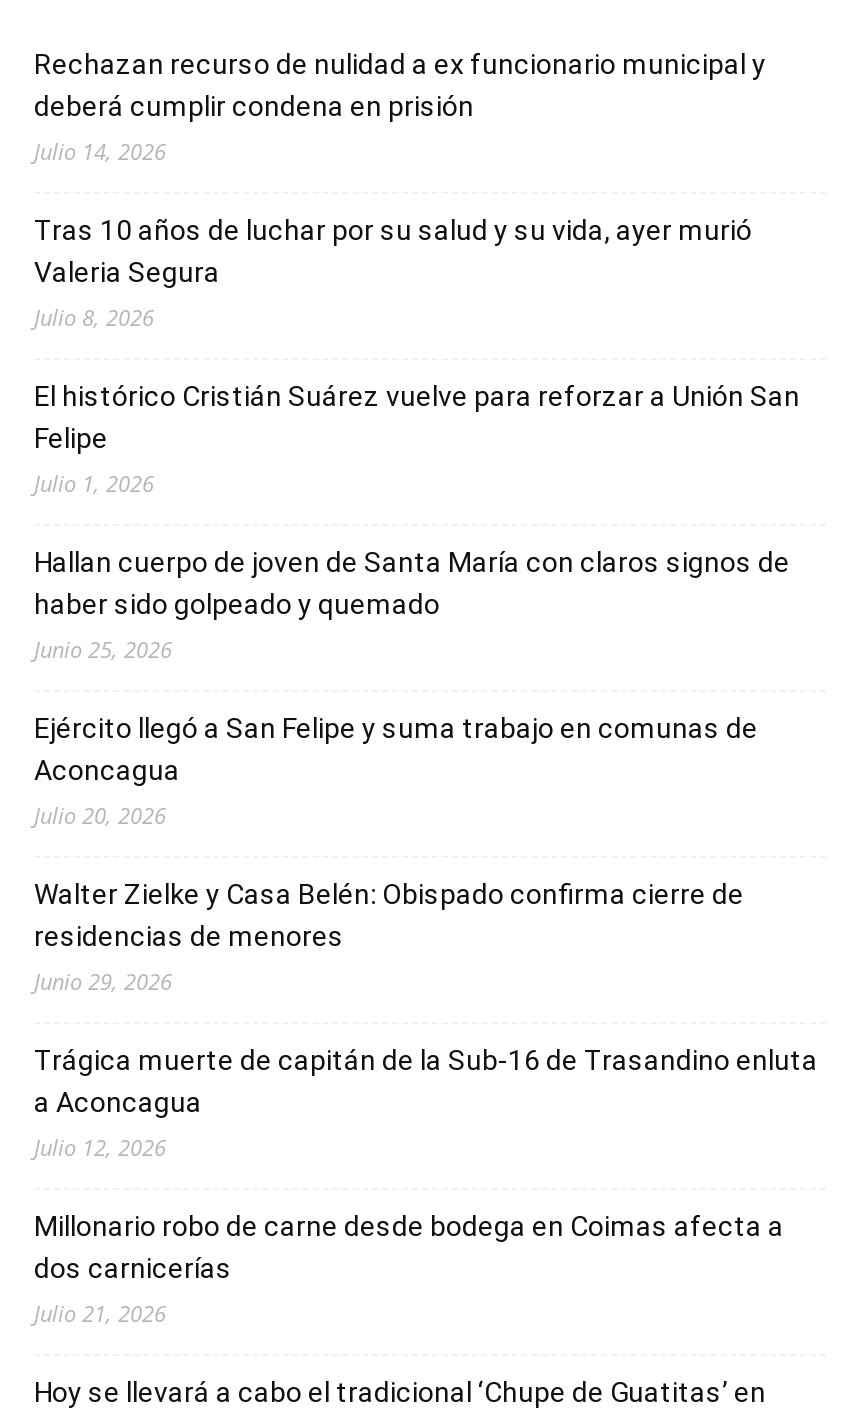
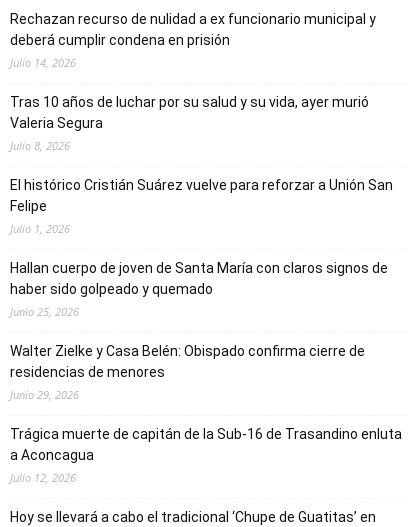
- Ejército llegó a San Felipe y suma trabajo en comunas de
- Aconcagua
- Julio 20, 2026

- Millonario robo de carne desde bodega en Coimas afecta a
- dos carnicerías
- Julio 21, 2026
